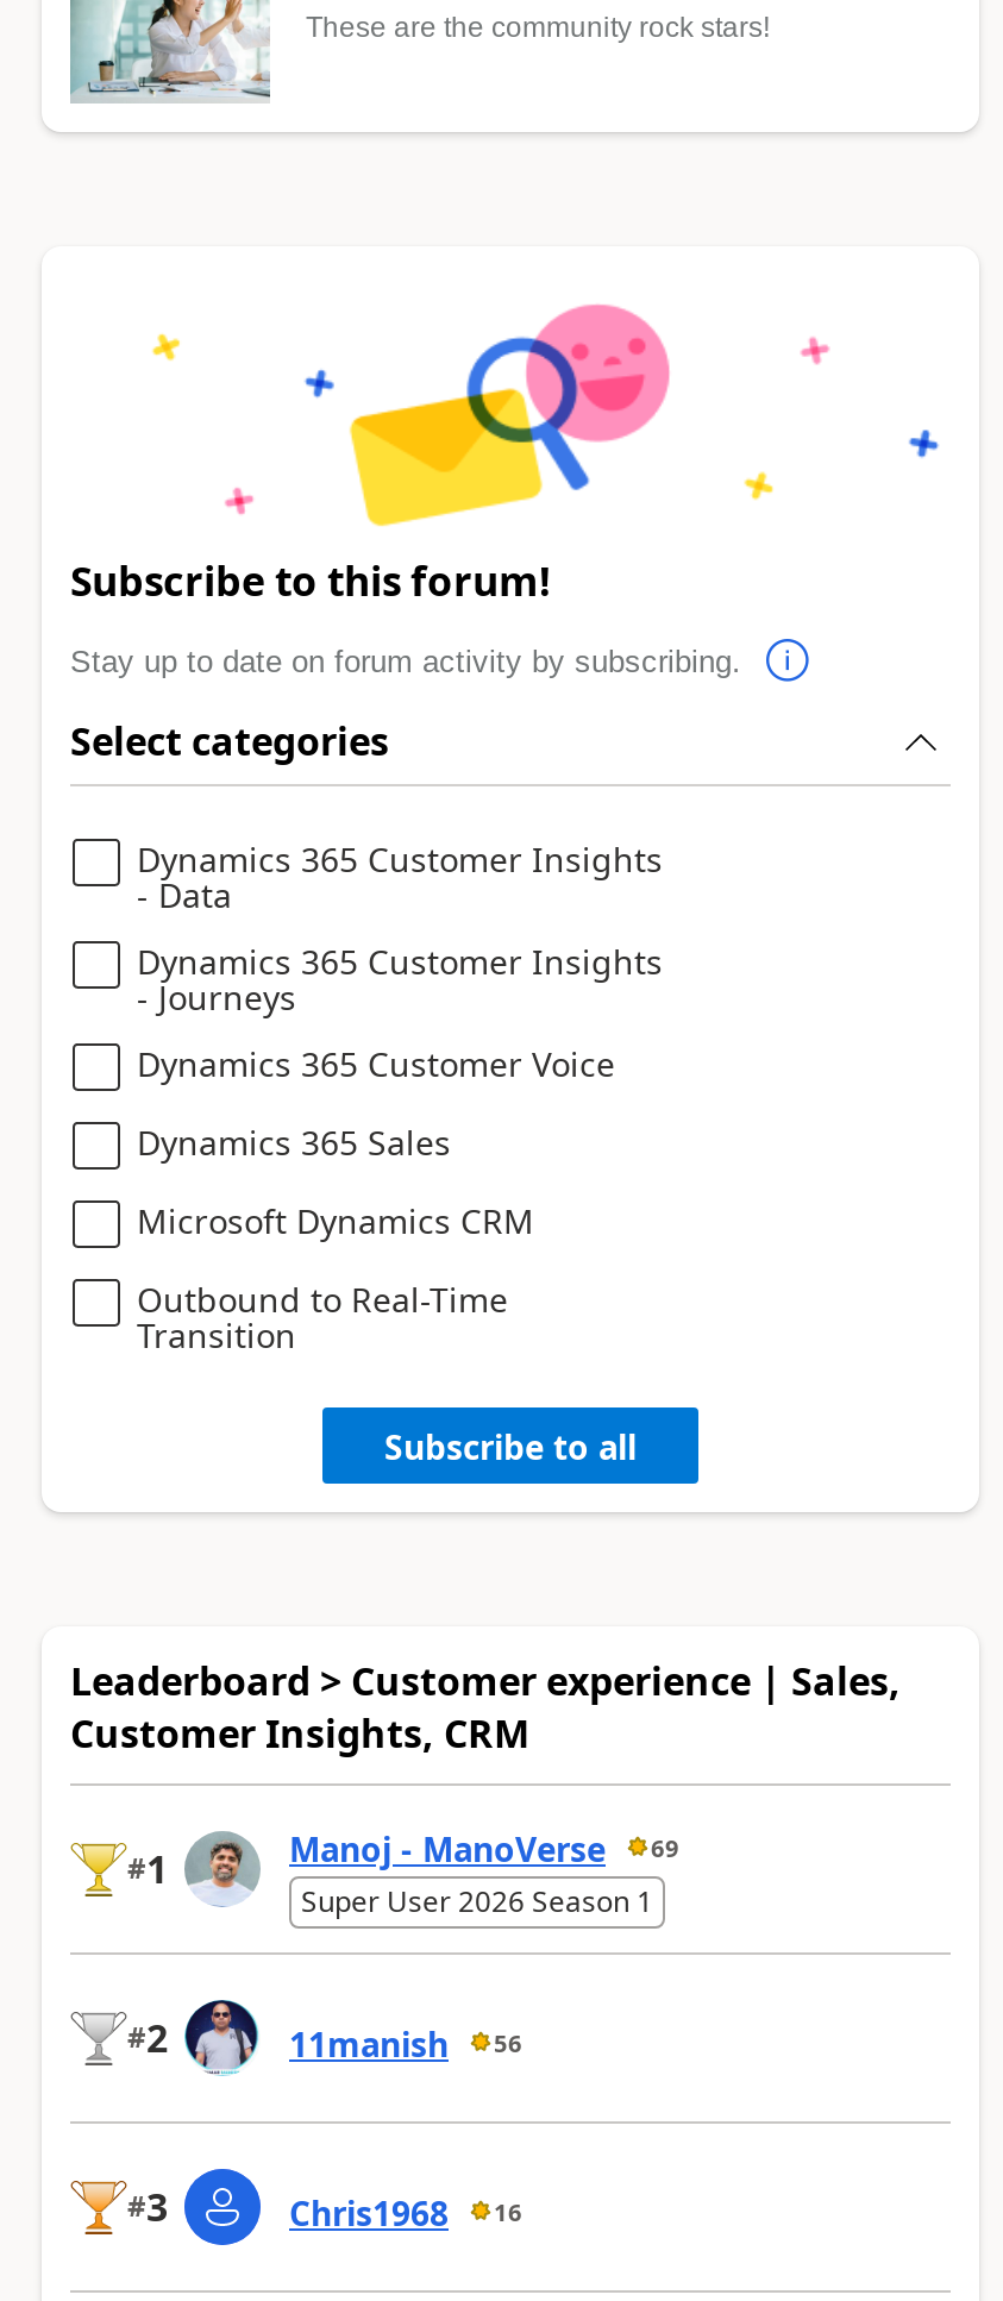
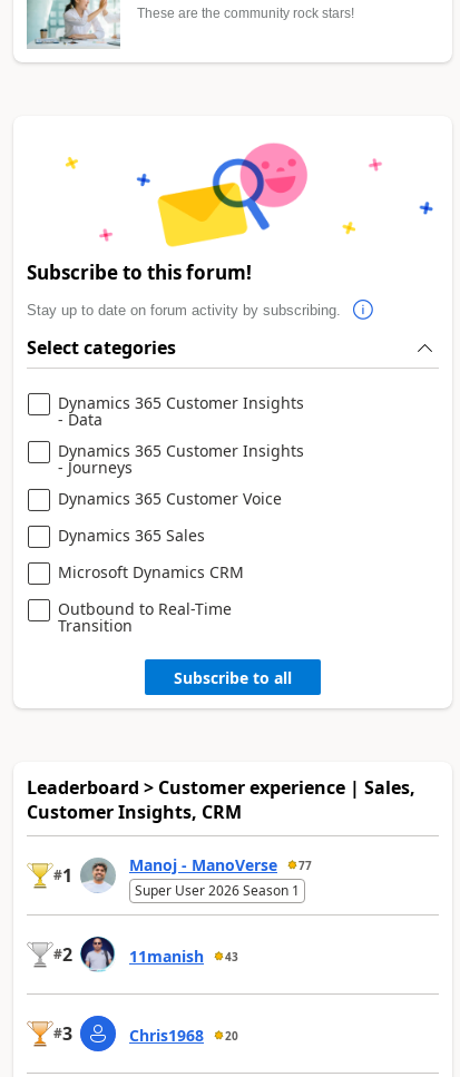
- Manoj - ManoVerse 69
+ Manoj - ManoVerse 77

- 11manish 56
+ 11manish 43

- Chris1968 16
+ Chris1968 20
